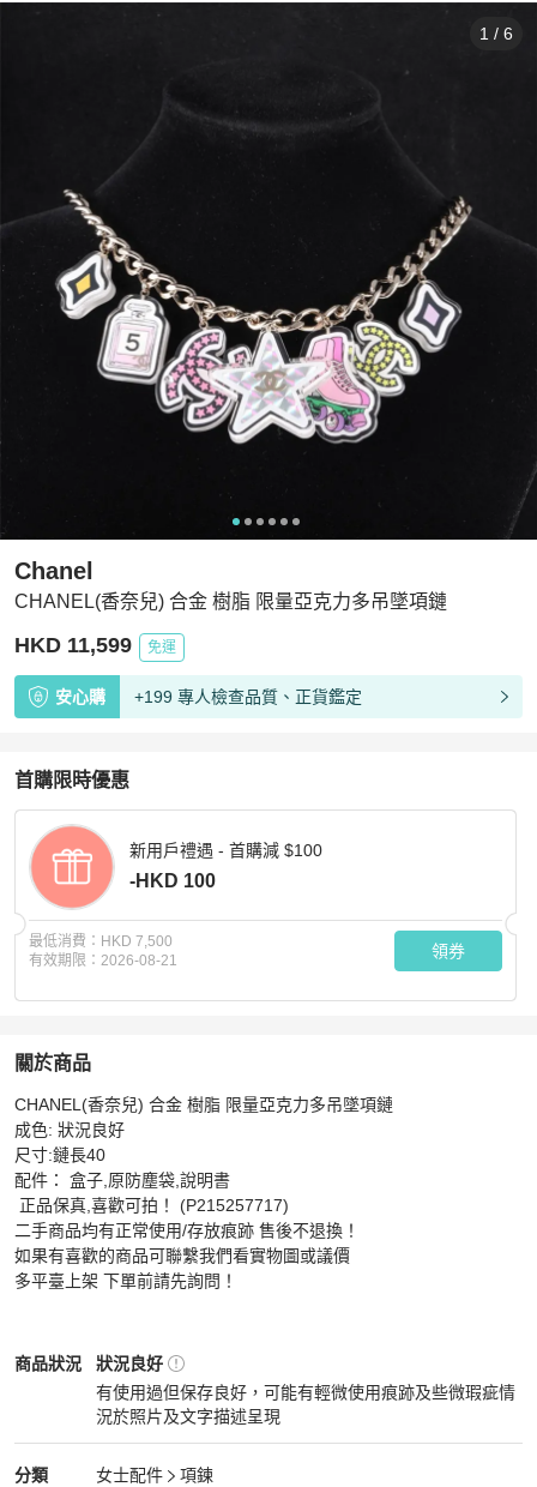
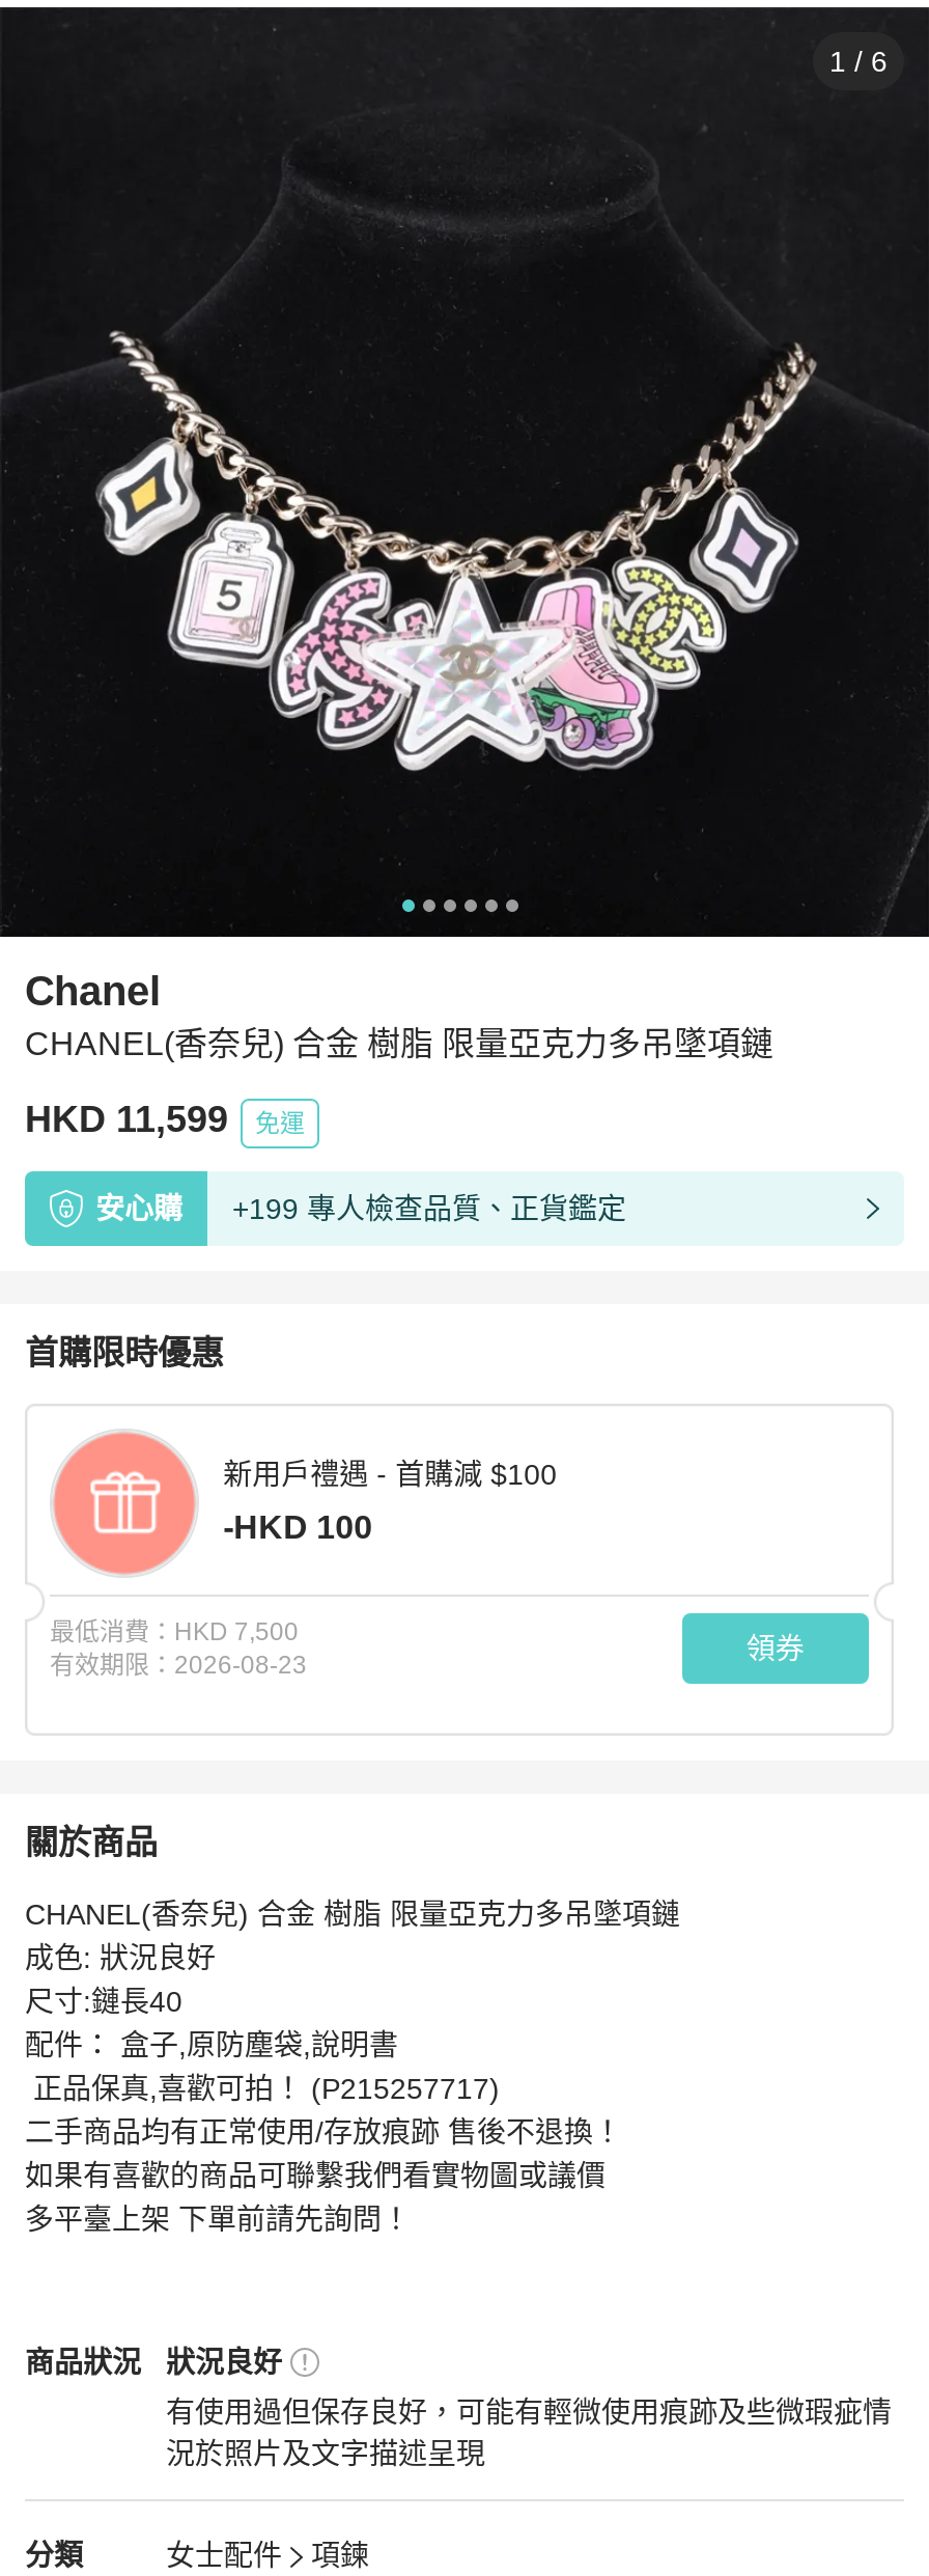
- 有效期限：2026-08-21
+ 有效期限：2026-08-23
